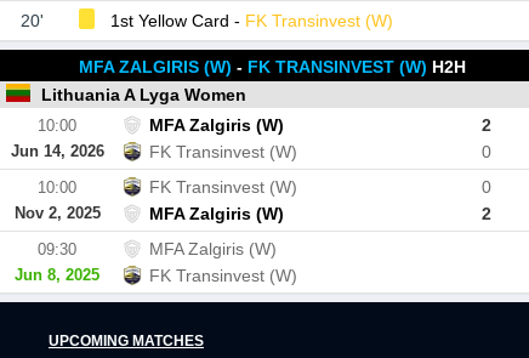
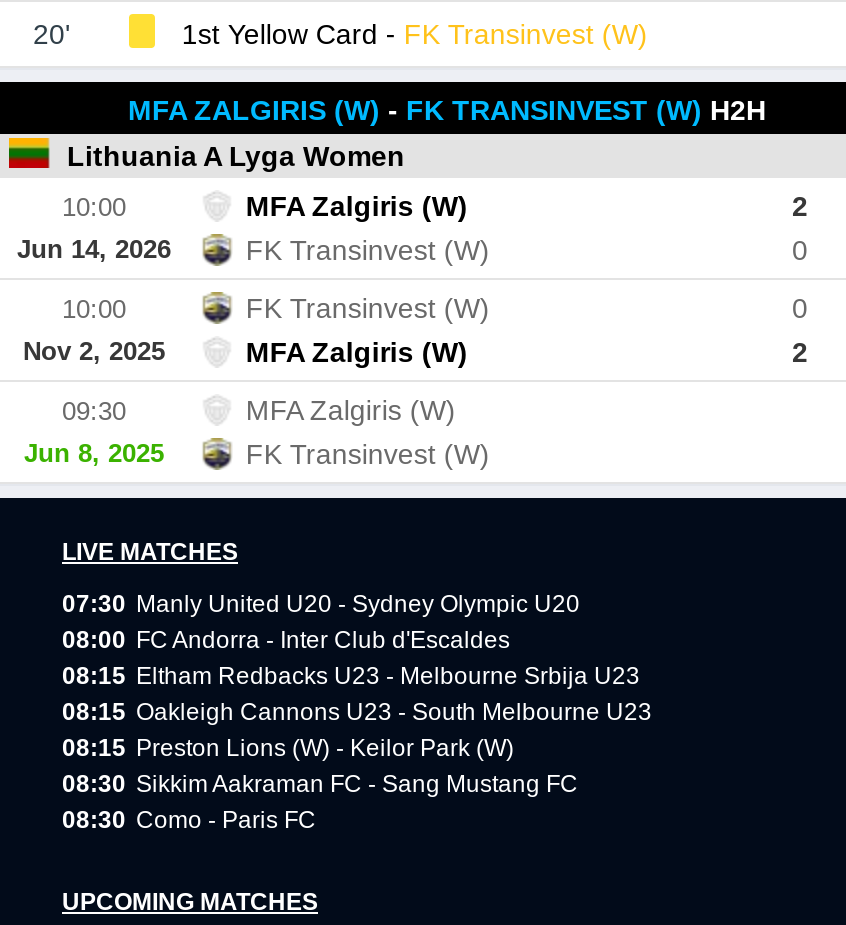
+ LIVE MATCHES
+ 07:30 Manly United U20 - Sydney Olympic U20
+ 08:00 FC Andorra - Inter Club d'Escaldes
+ 08:15 Eltham Redbacks U23 - Melbourne Srbija U23
+ 08:15 Oakleigh Cannons U23 - South Melbourne U23
+ 08:15 Preston Lions (W) - Keilor Park (W)
+ 08:30 Sikkim Aakraman FC - Sang Mustang FC
+ 08:30 Como - Paris FC
